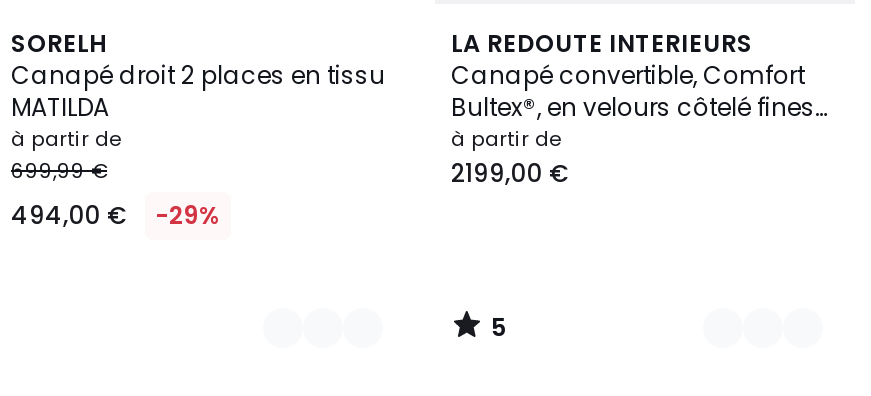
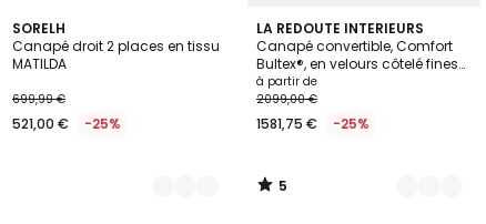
- à partir de

- 2199,00 €
+ 2099,00 €
+ 1581,75 €
+ -25%

- 494,00 €
+ 521,00 €

- -29%
+ -25%
